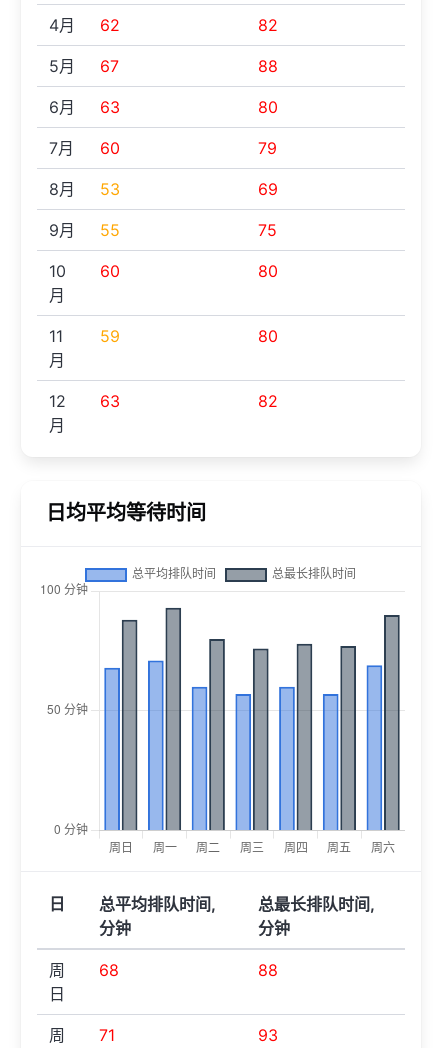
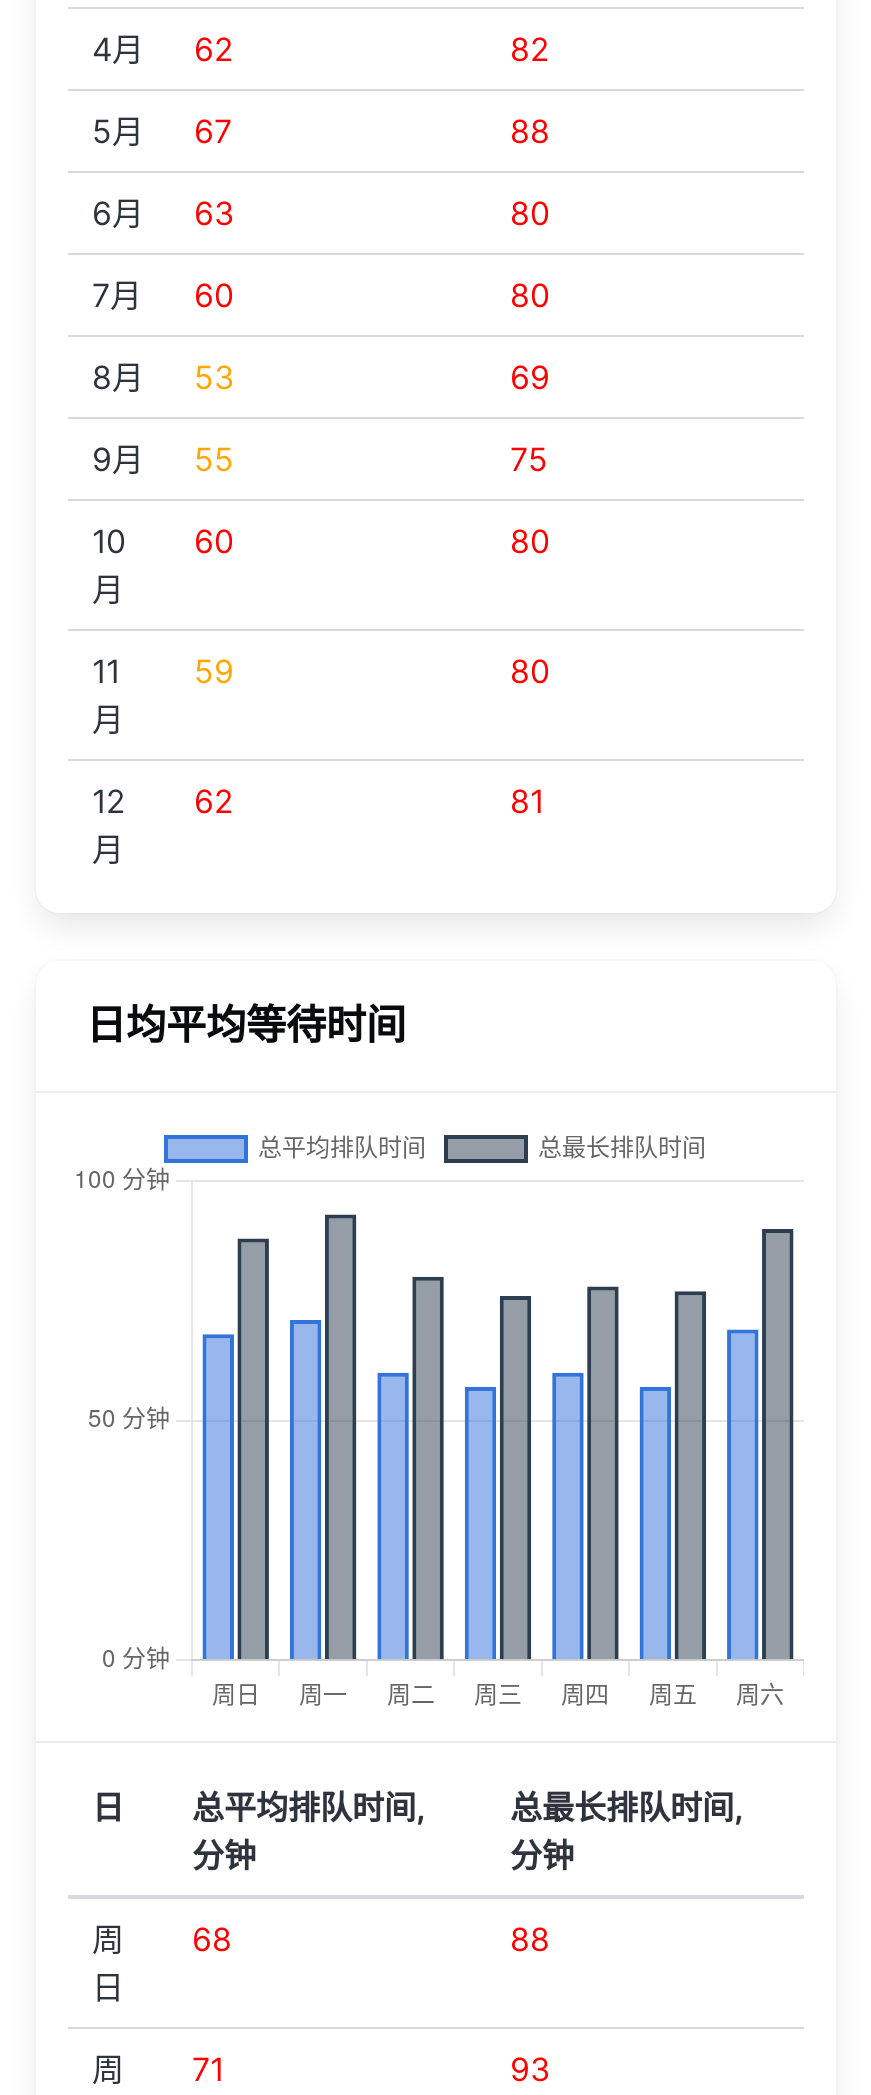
- 79
+ 80

- 12 63
+ 12 62

- 82
+ 81
